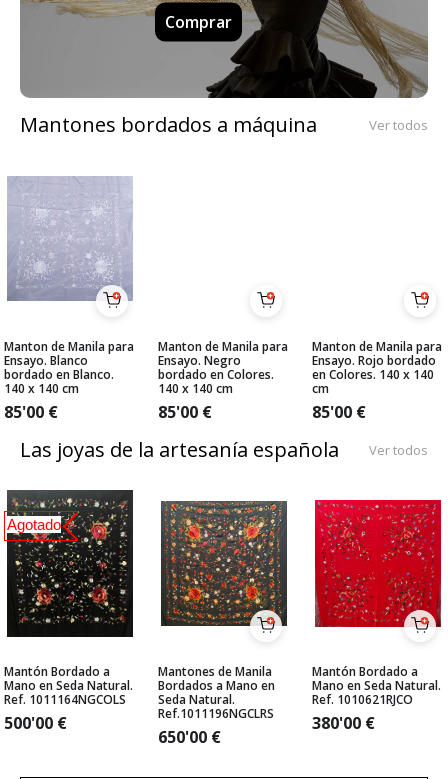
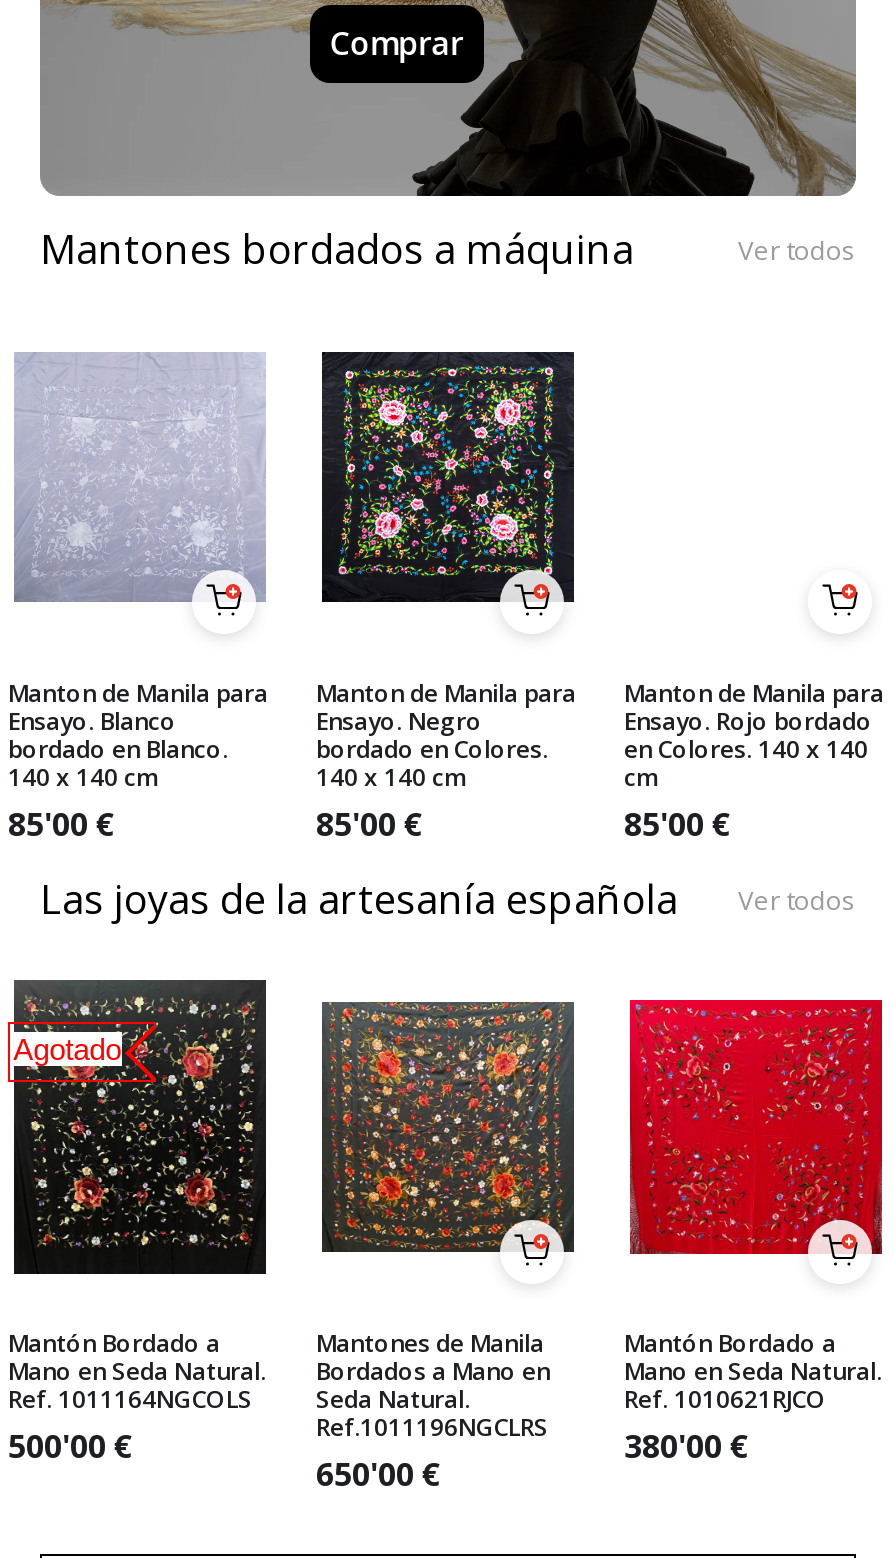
+ [image]
